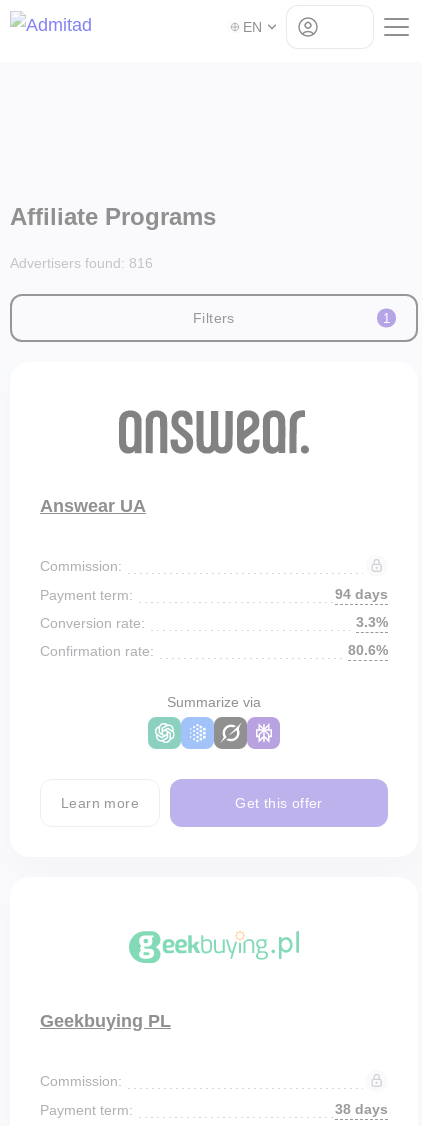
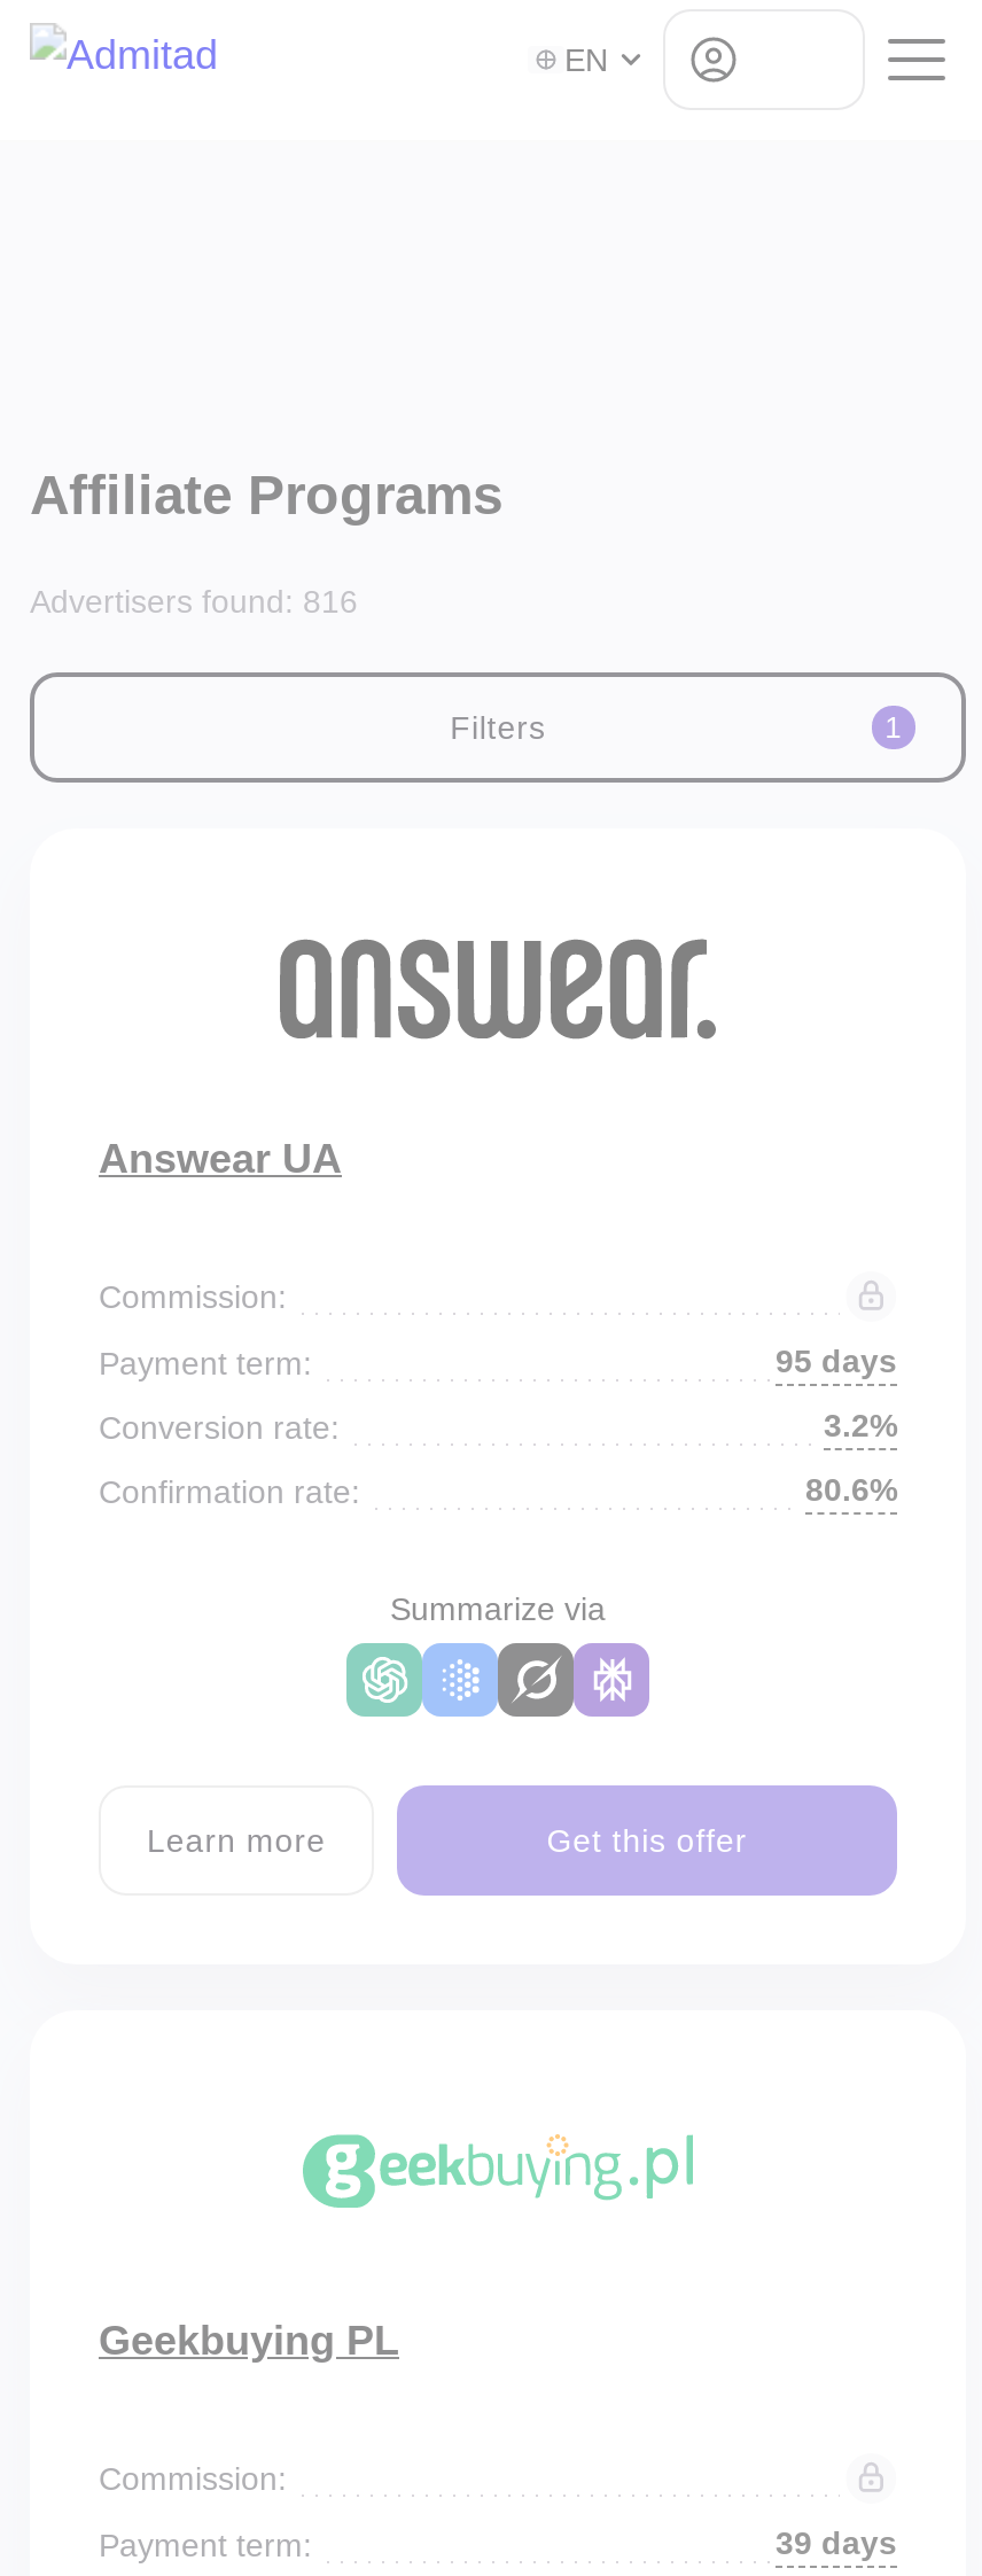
- 94 days
+ 95 days

- 3.3%
+ 3.2%

- 38 days
+ 39 days
